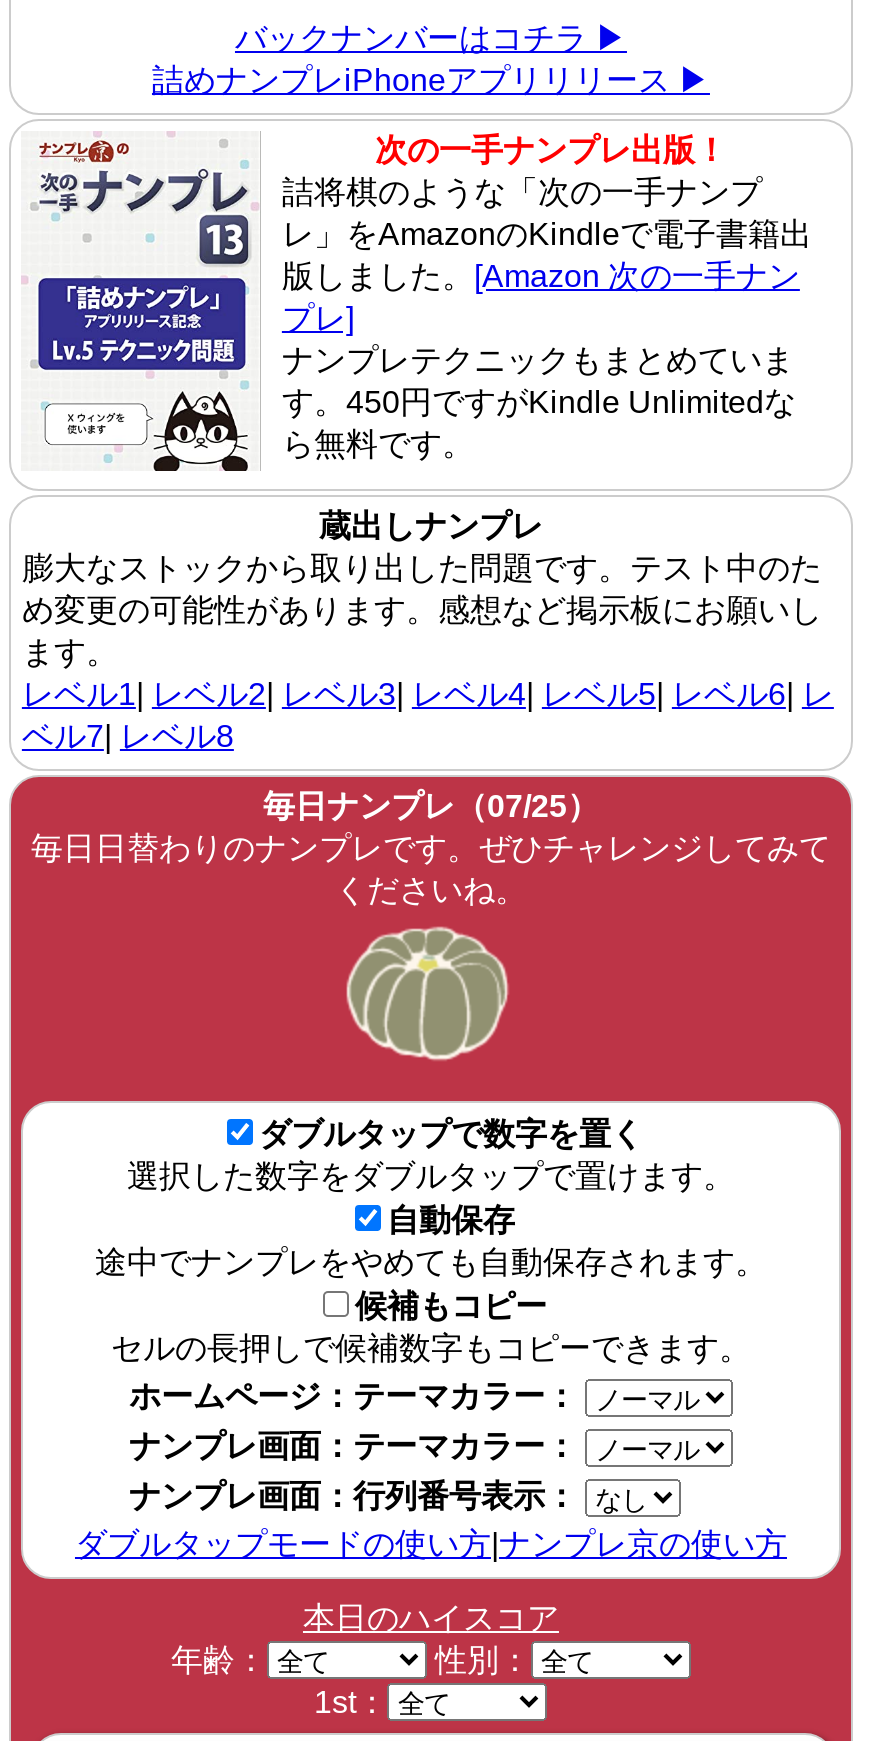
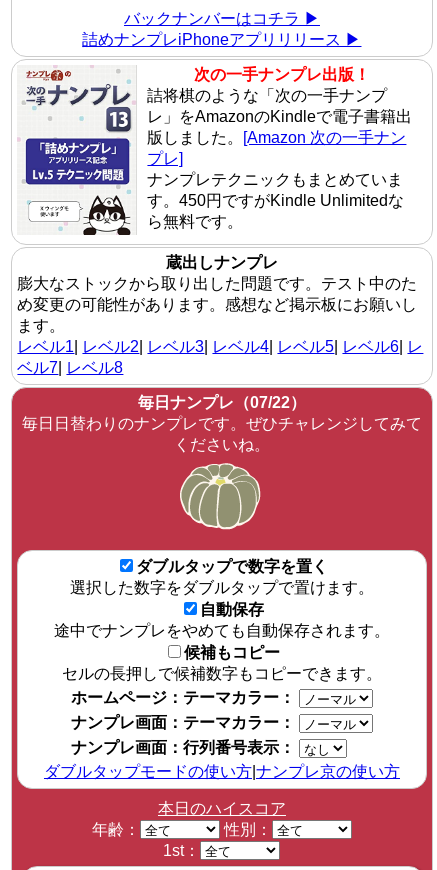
- 毎日ナンプレ（07/25）
+ 毎日ナンプレ（07/22）
